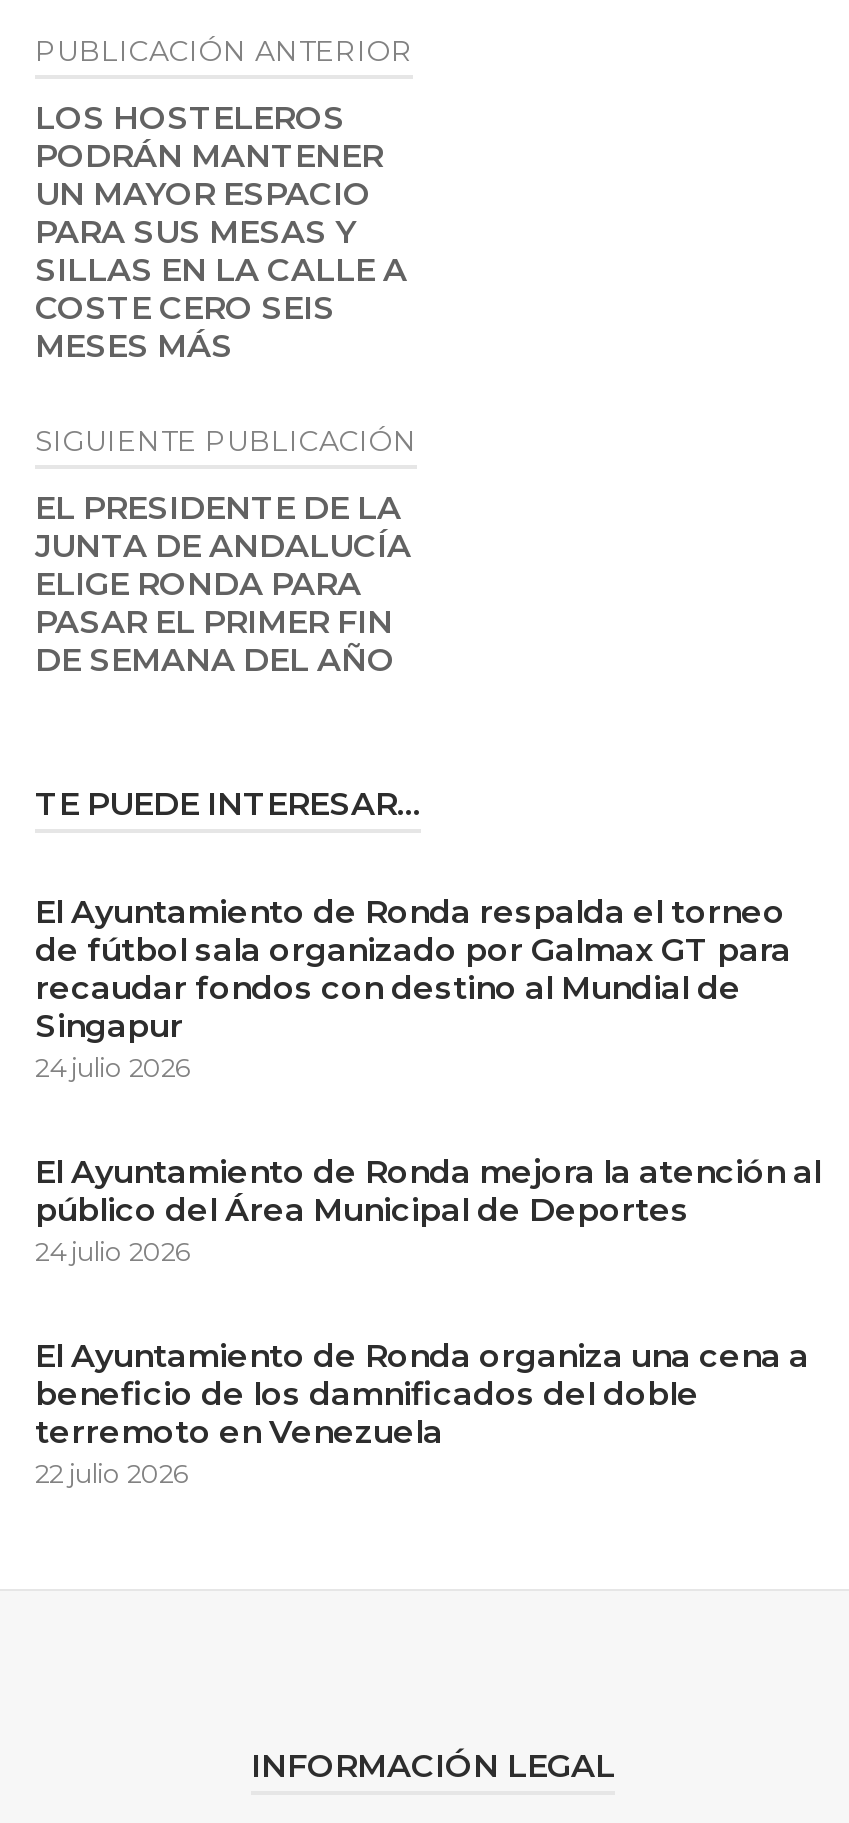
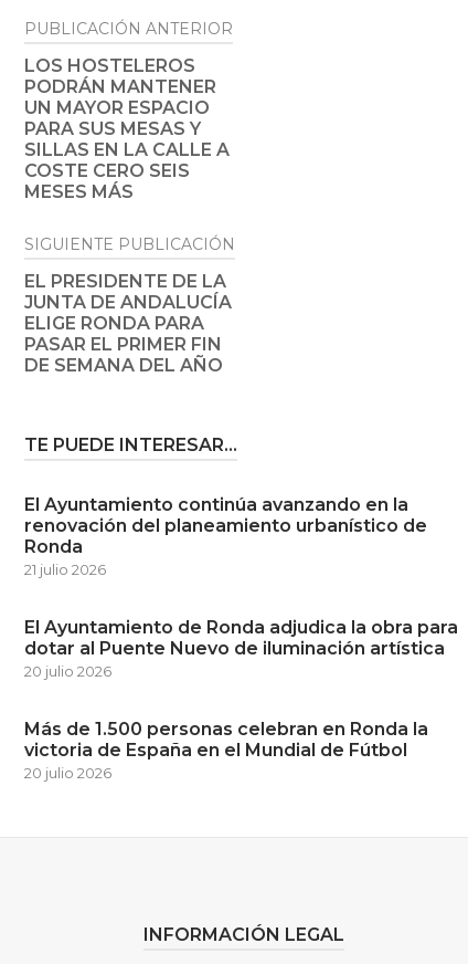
- El Ayuntamiento de Ronda respalda el torneo
- de fútbol sala organizado por Galmax GT para
- recaudar fondos con destino al Mundial de
- Singapur
- 24 julio 2026
+ El Ayuntamiento continúa avanzando en la
+ renovación del planeamiento urbanístico de
+ Ronda
+ 21 julio 2026

- El Ayuntamiento de Ronda mejora la atención al
- público del Área Municipal de Deportes
- 24 julio 2026
+ El Ayuntamiento de Ronda adjudica la obra para
+ dotar al Puente Nuevo de iluminación artística
+ 20 julio 2026

- El Ayuntamiento de Ronda organiza una cena a
- beneficio de los damnificados del doble
- terremoto en Venezuela
- 22 julio 2026
+ Más de 1.500 personas celebran en Ronda la
+ victoria de España en el Mundial de Fútbol
+ 20 julio 2026
